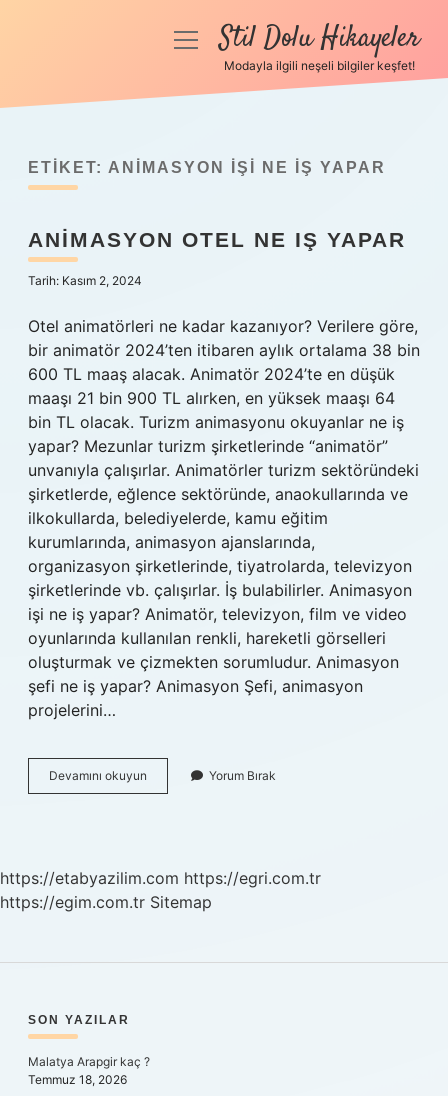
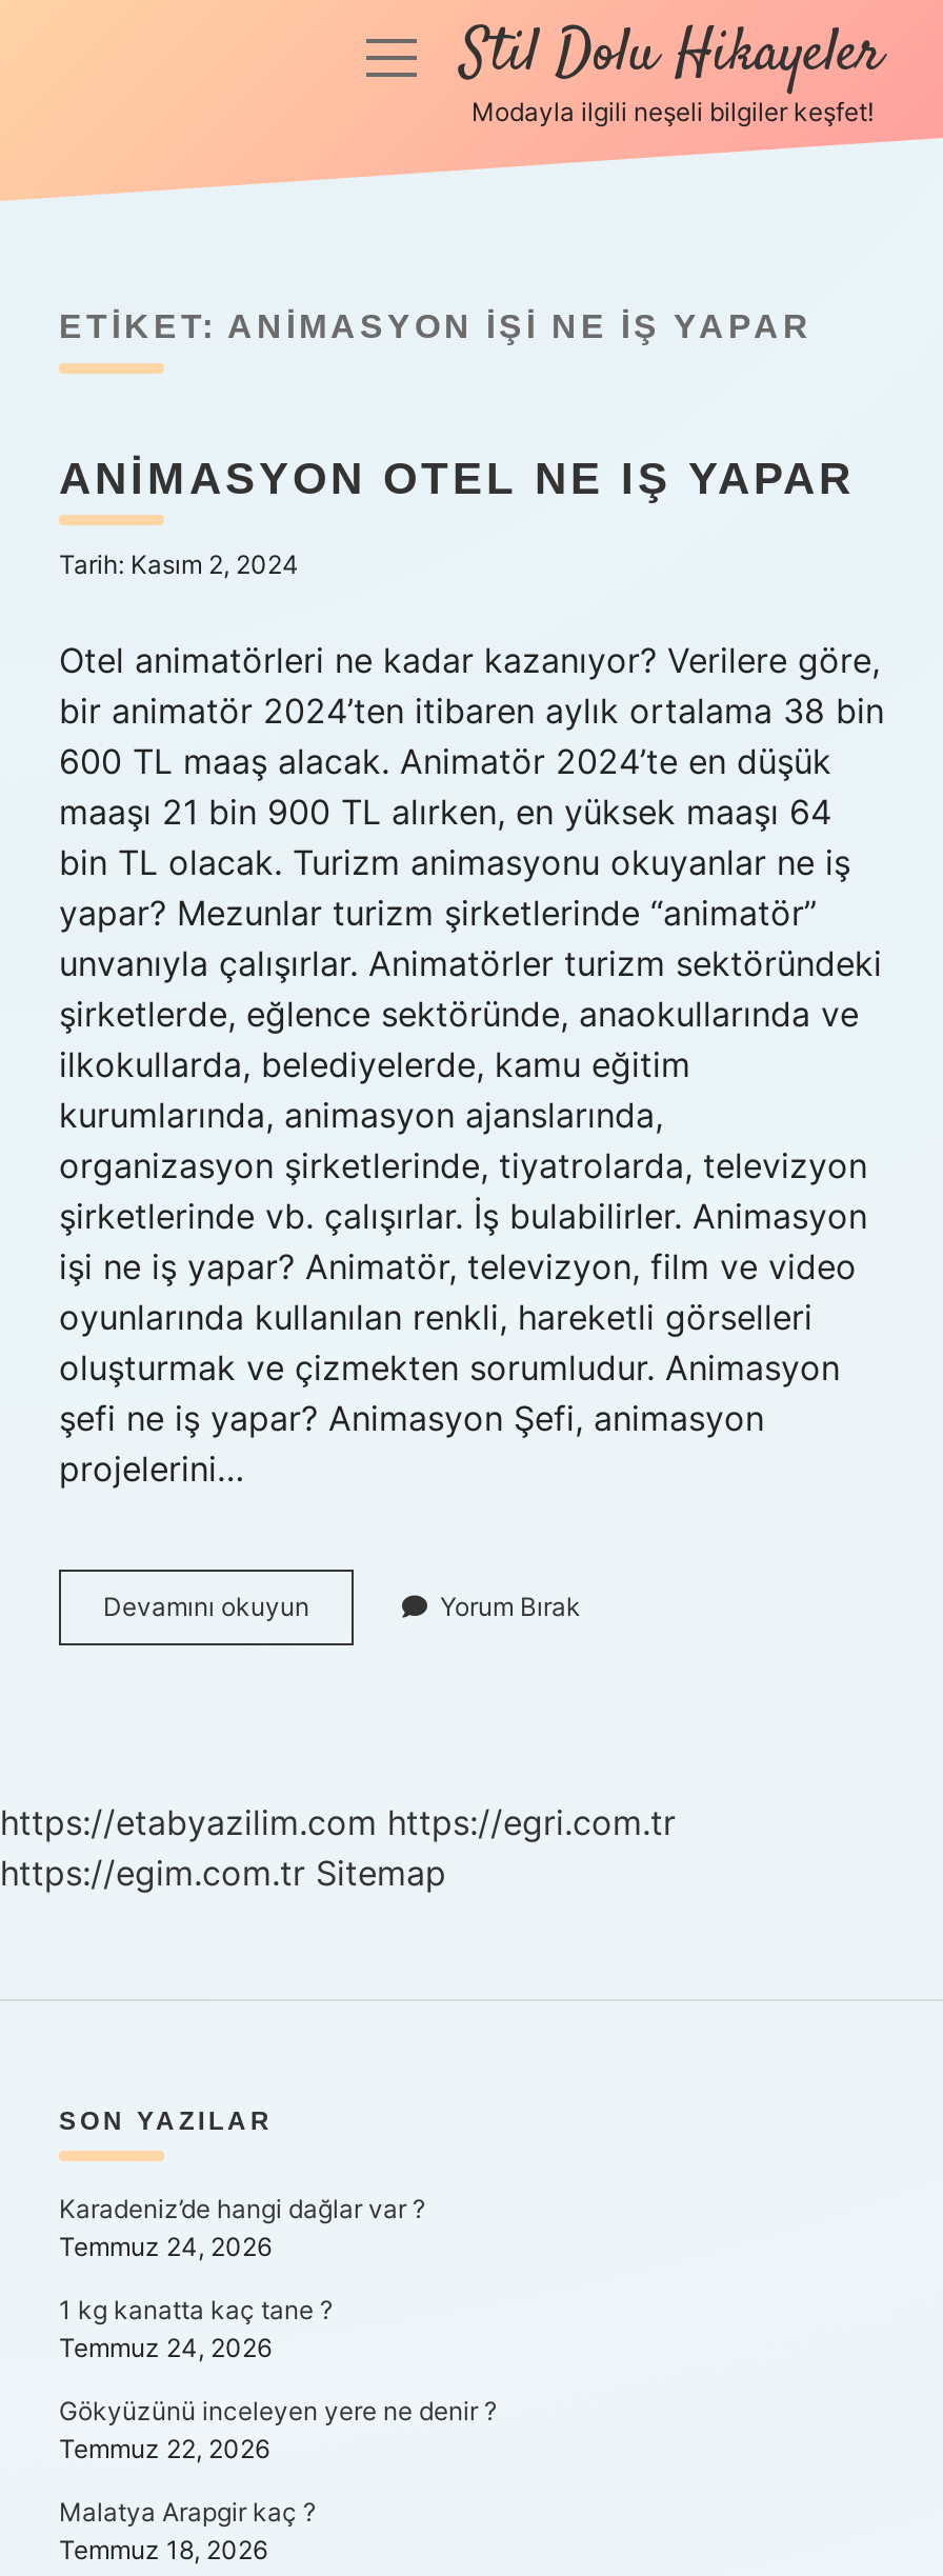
+ Karadeniz’de hangi dağlar var ?
+ Temmuz 24, 2026
+ 1 kg kanatta kaç tane ?
+ Temmuz 24, 2026
+ Gökyüzünü inceleyen yere ne denir ?
+ Temmuz 22, 2026
